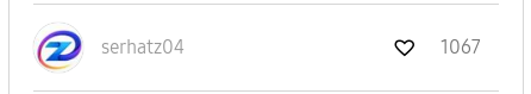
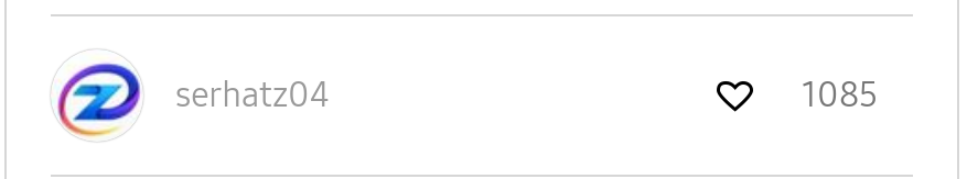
- 1067
+ 1085
